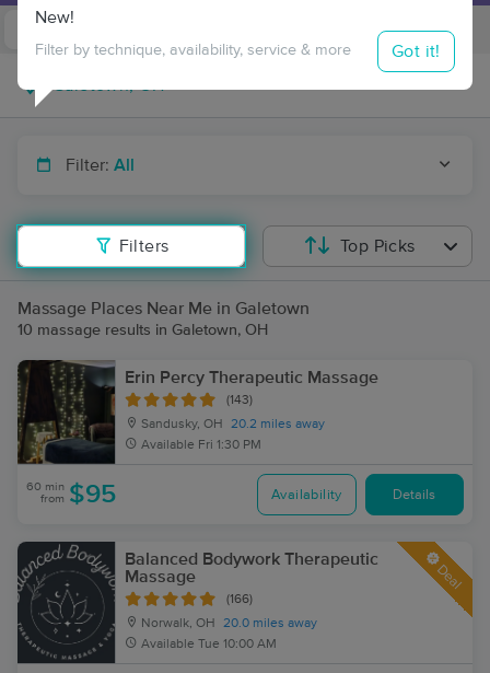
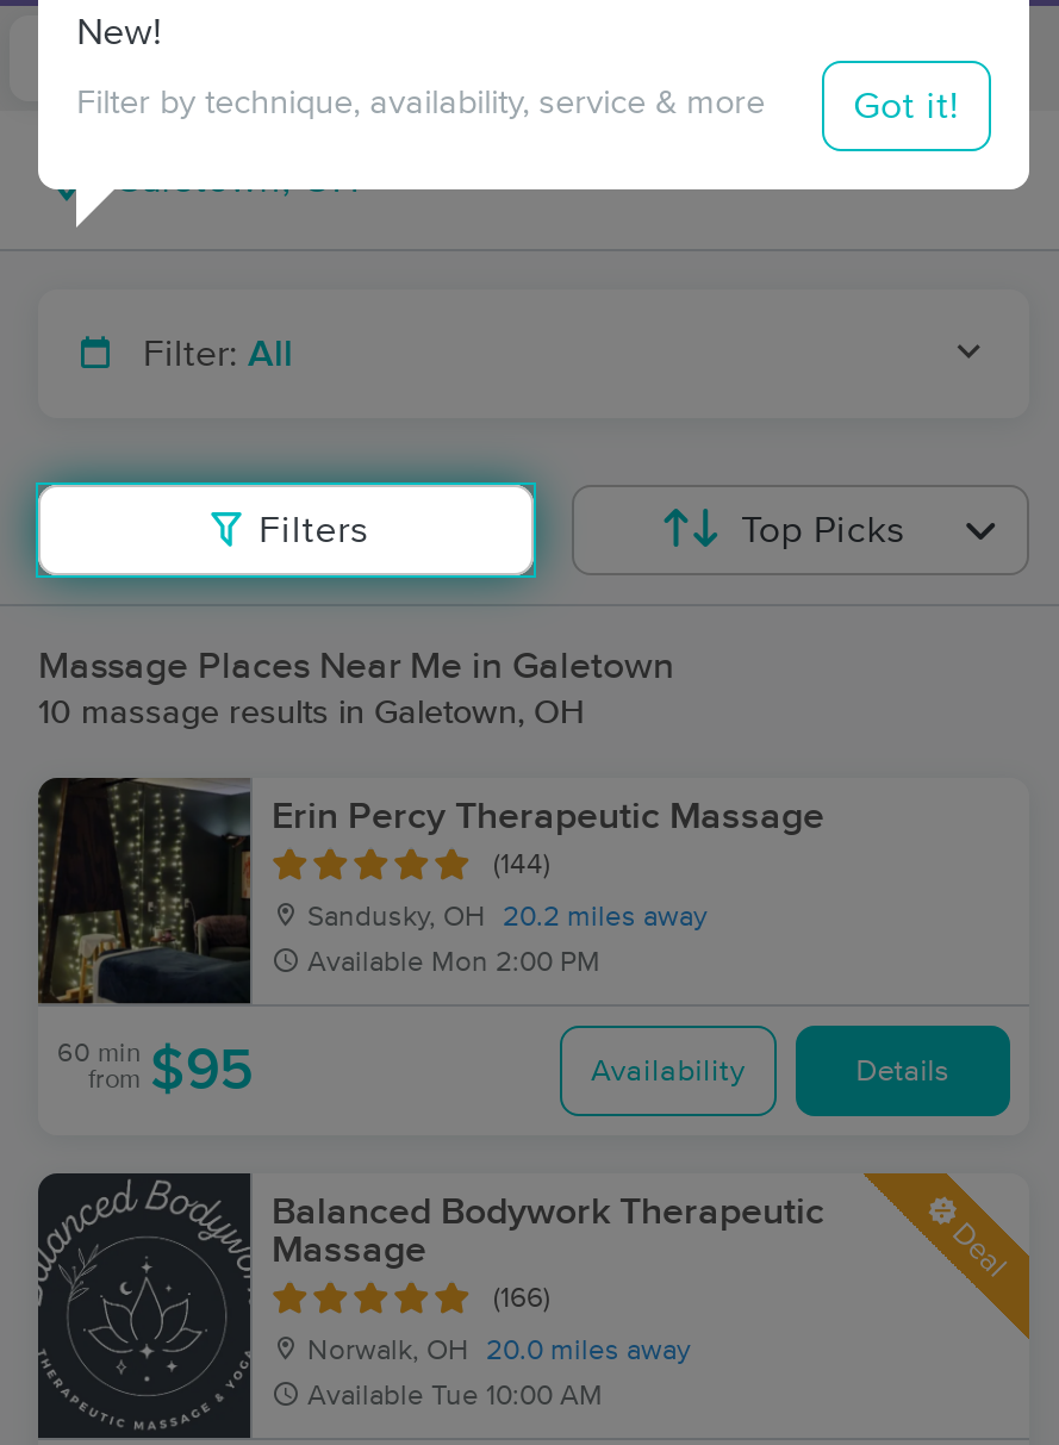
- (143)
+ (144)

- Available Fri 1:30 PM
+ Available Mon 2:00 PM
